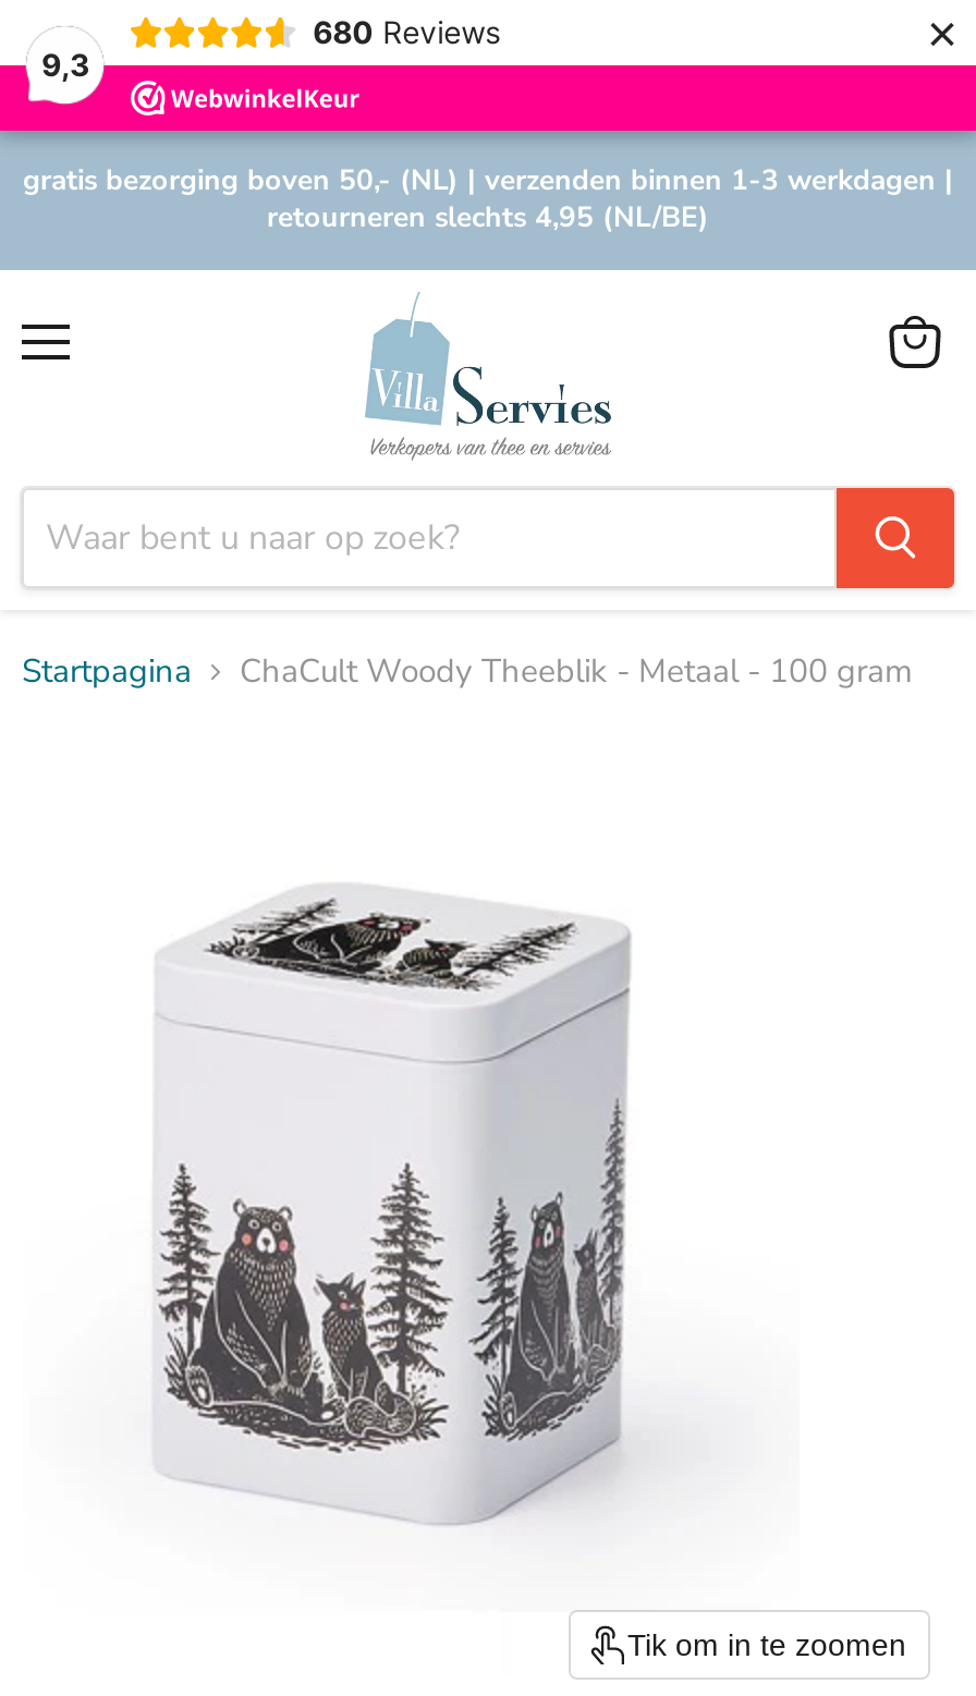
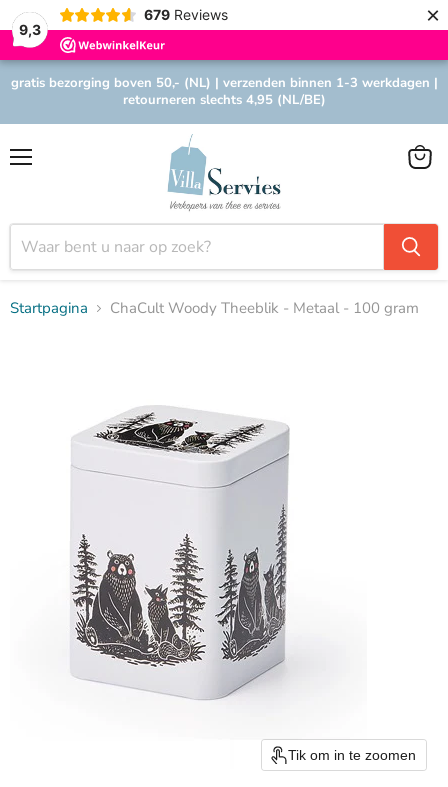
- 680 Reviews
+ 679 Reviews
